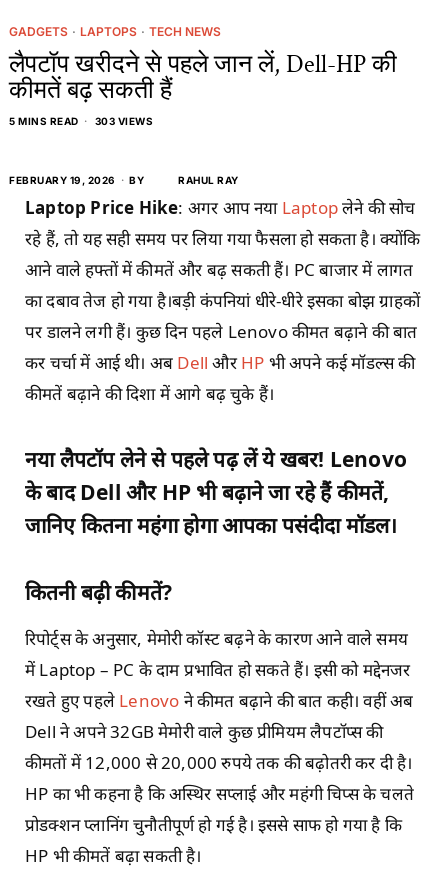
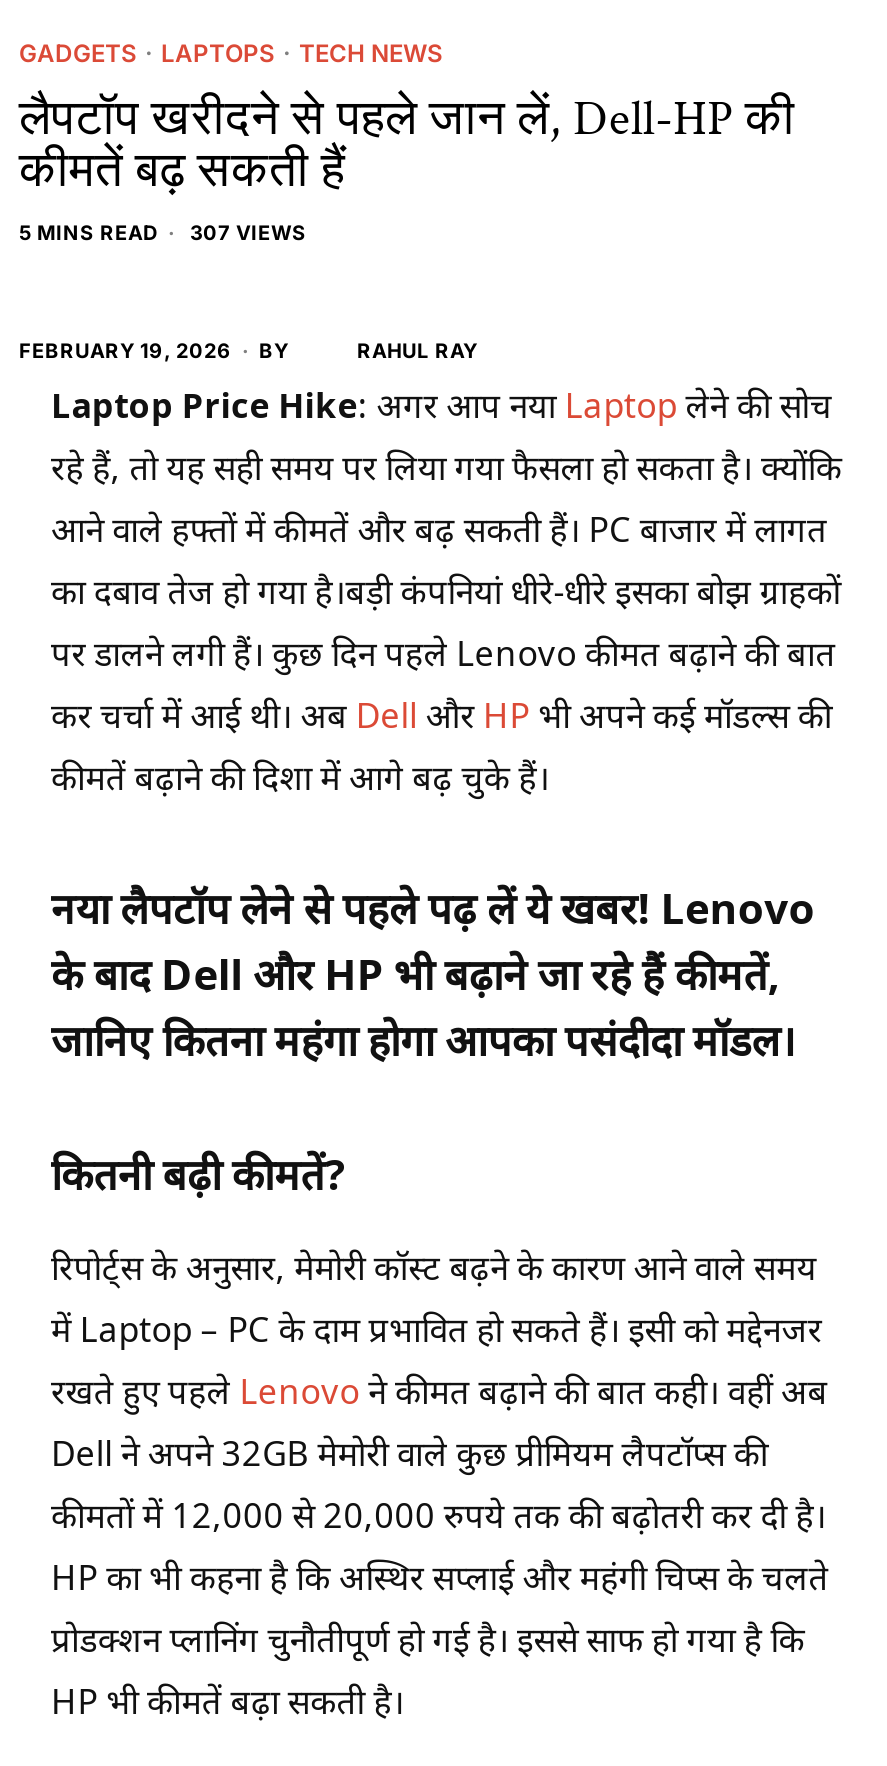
- 5 MINS READ 303 VIEWS
+ 5 MINS READ 307 VIEWS
